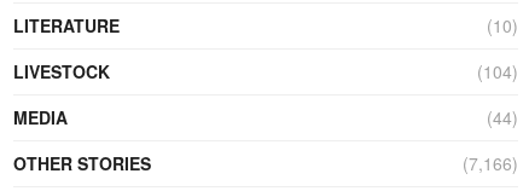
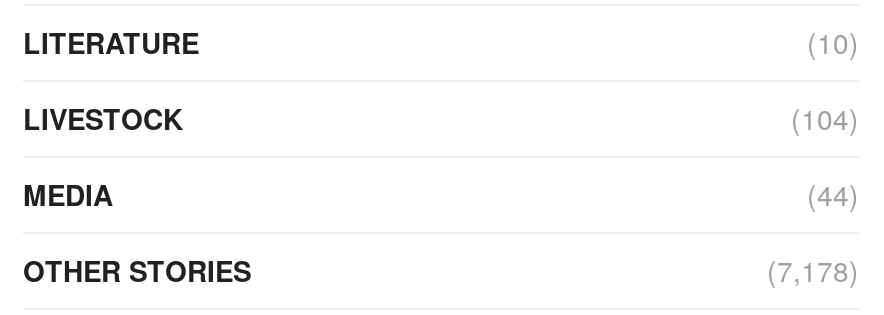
- (7,166)
+ (7,178)
